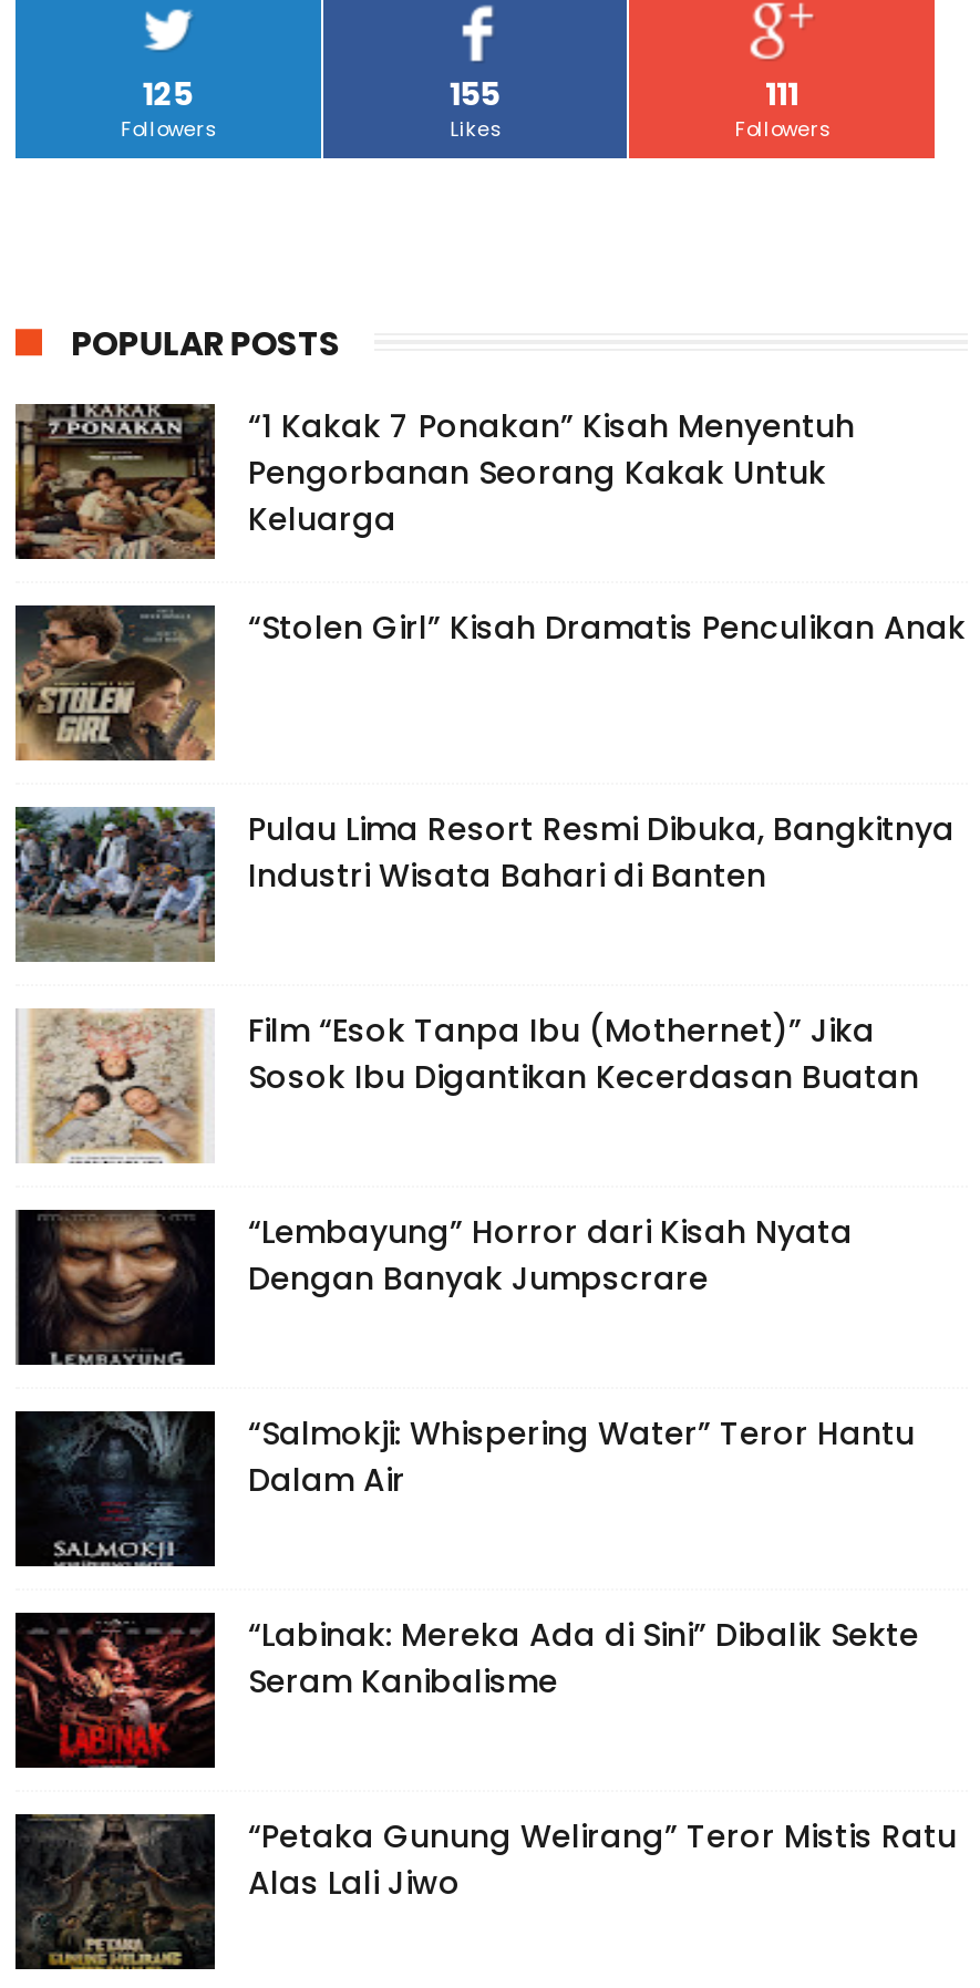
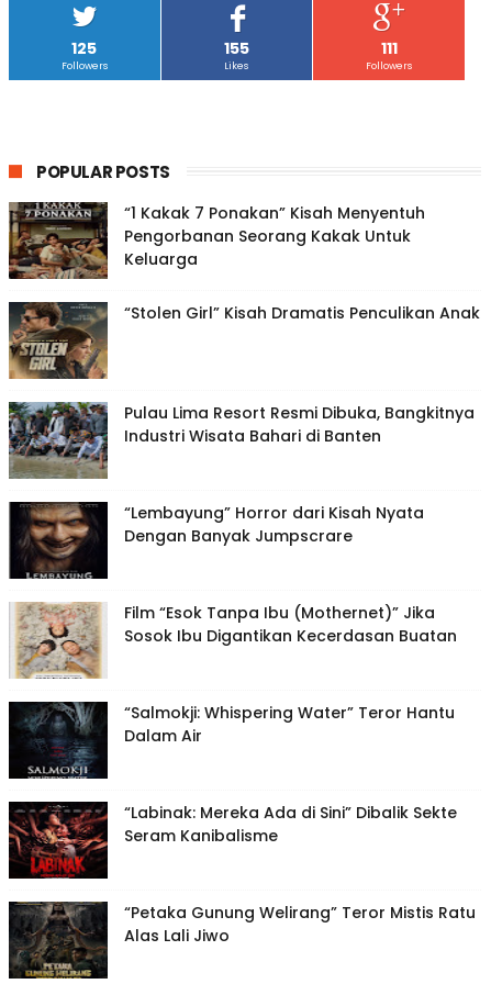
moved down: [image] | Film “Esok Tanpa Ibu (Mothernet)” Jika | Sosok Ibu Digantikan Kecerdasan Buatan

moved up: [image] | “Lembayung” Horror dari Kisah Nyata | Dengan Banyak Jumpscrare
